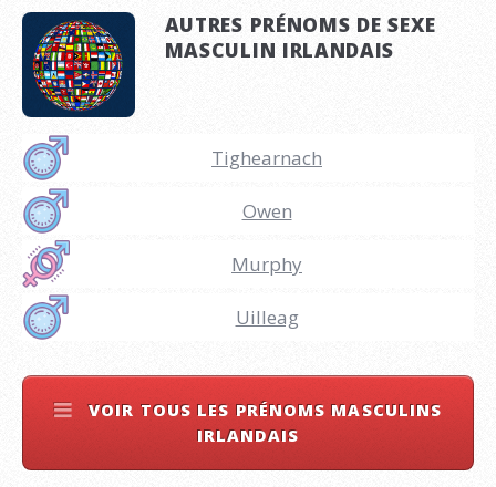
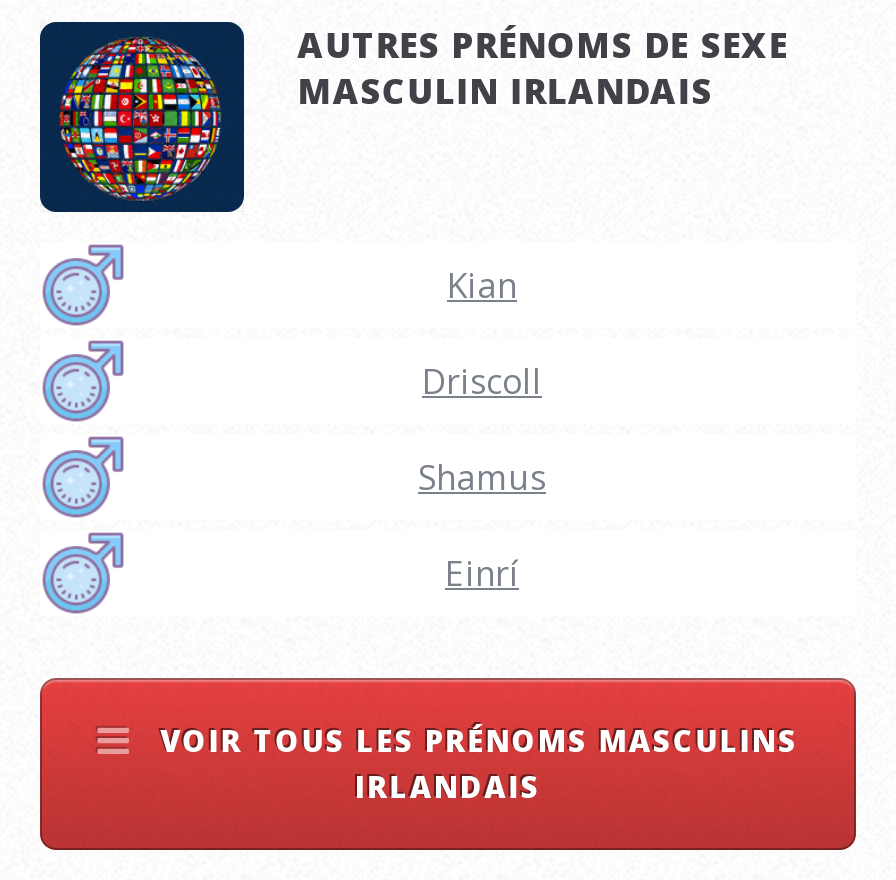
- Tighearnach
+ Kian

- Owen
+ Driscoll

- [image]
+ [image]

- Murphy
+ Shamus

- Uilleag
+ Einrí
